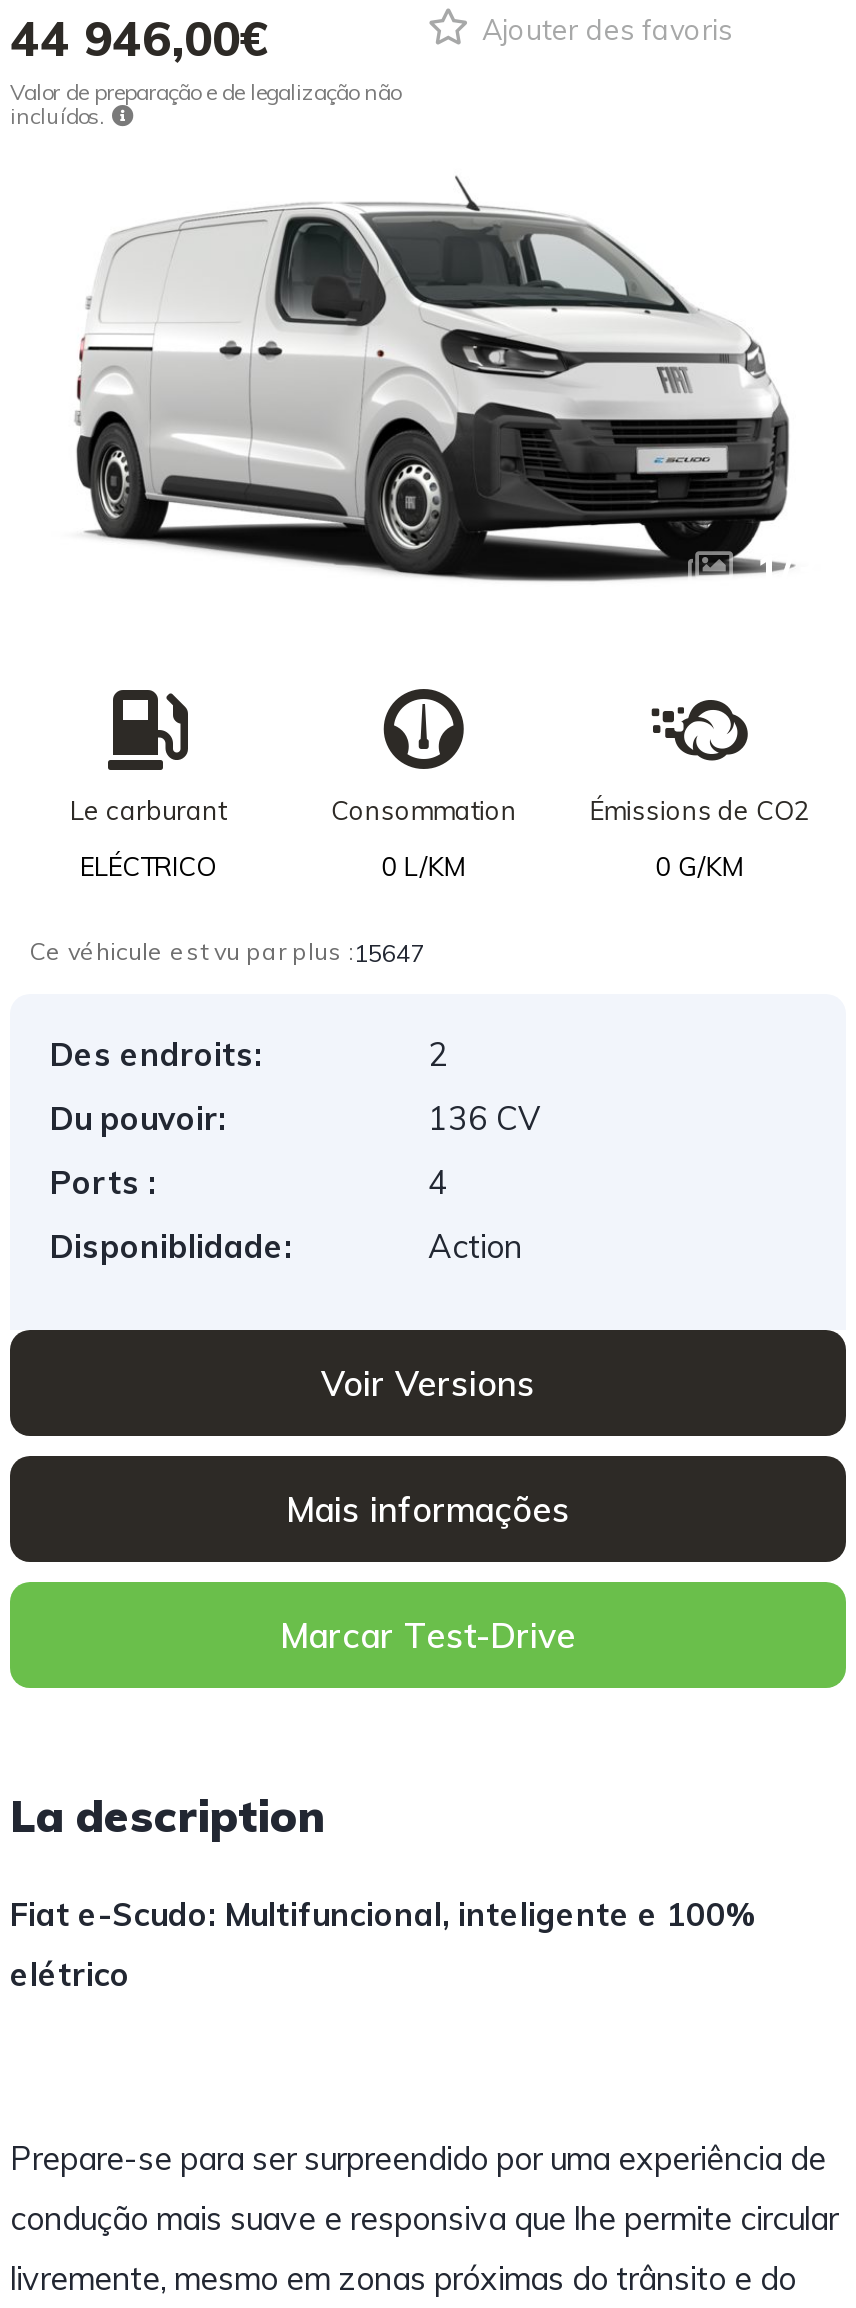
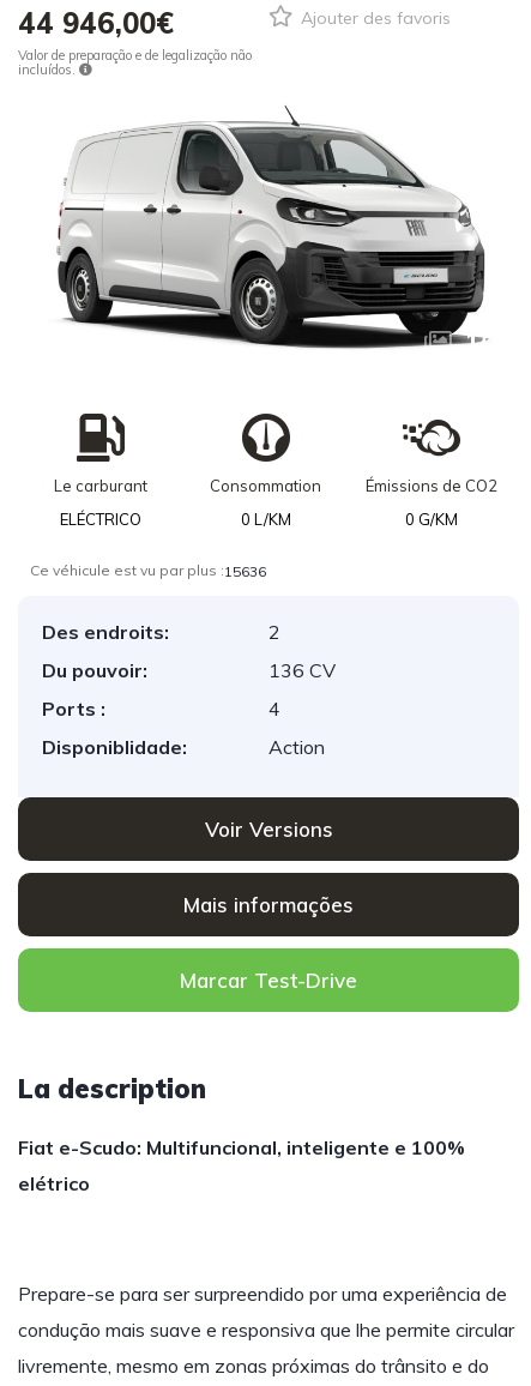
- Ce véhicule est vu par plus : 15647
+ Ce véhicule est vu par plus : 15636
